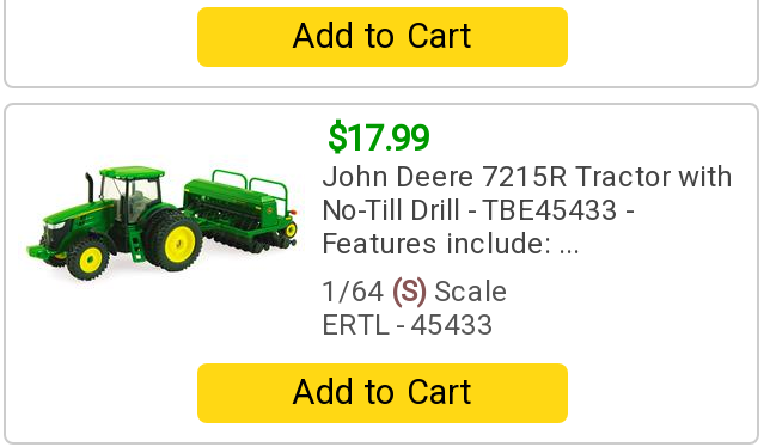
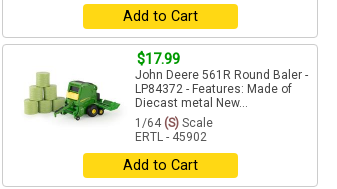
- [image]
- John Deere 7215R Tractor with
- No-Till Drill - TBE45433 -
- Features include: ...
+ [image]
+ John Deere 561R Round Baler -
+ LP84372 - Features: Made of
+ Diecast metal New...

- ERTL - 45433
+ ERTL - 45902
